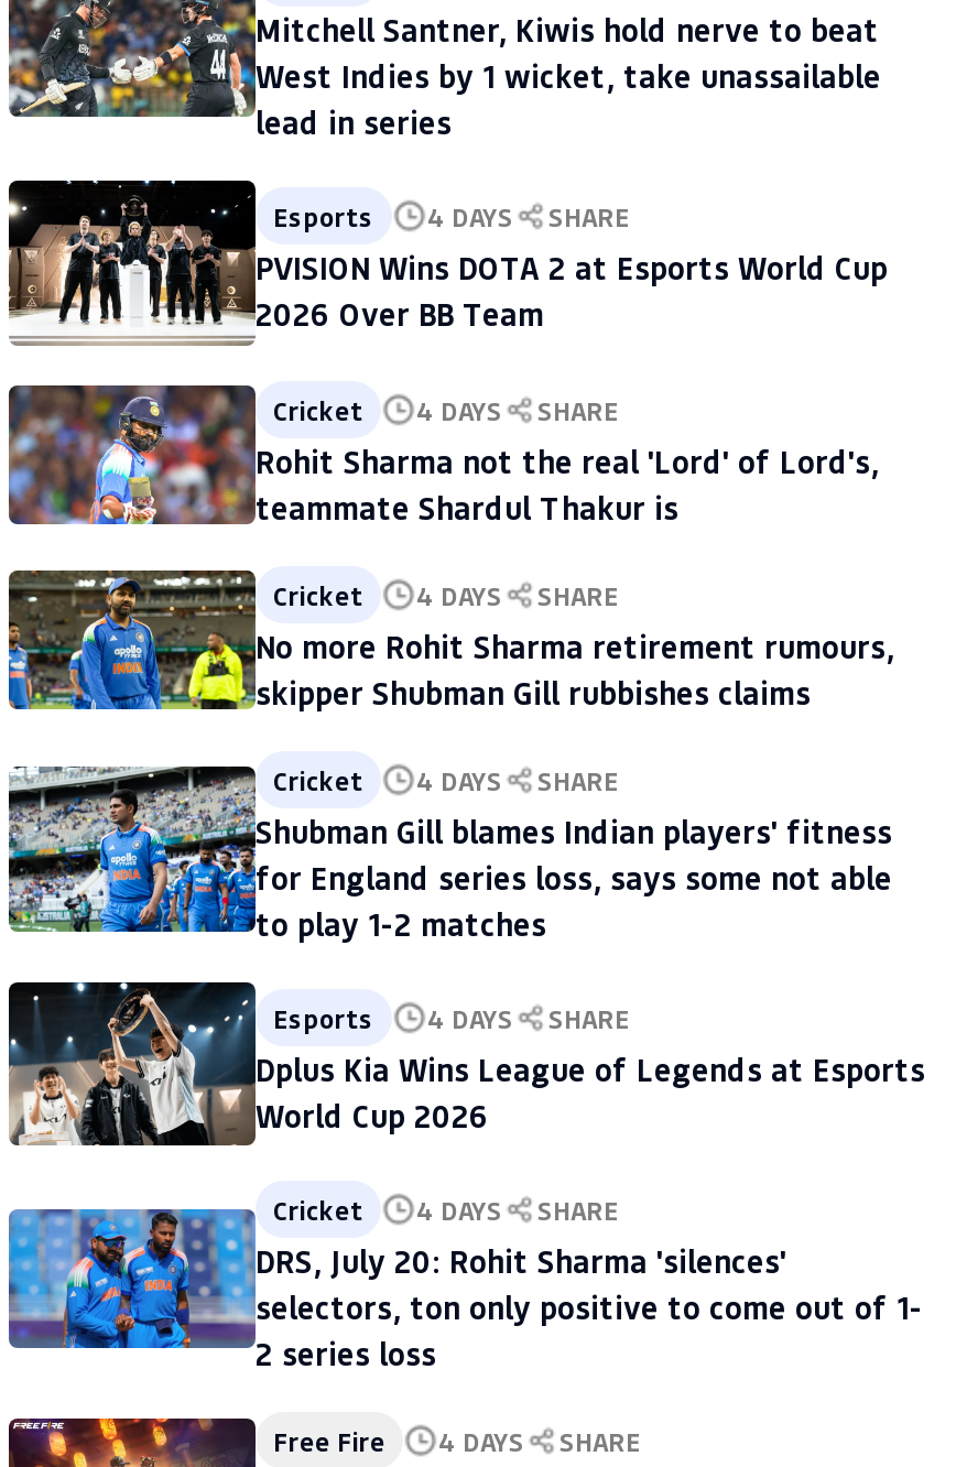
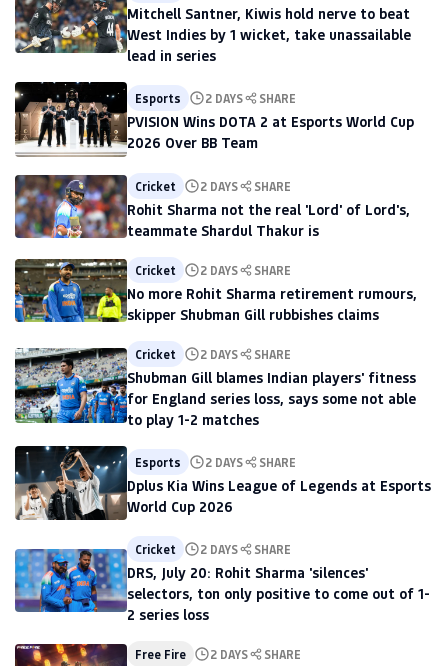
- Esports 4 DAYS SHARE
+ Esports 2 DAYS SHARE

- Cricket 4 DAYS SHARE
+ Cricket 2 DAYS SHARE

- Cricket 4 DAYS SHARE
+ Cricket 2 DAYS SHARE

- Cricket 4 DAYS SHARE
+ Cricket 2 DAYS SHARE

- Esports 4 DAYS SHARE
+ Esports 2 DAYS SHARE

- Cricket 4 DAYS SHARE
+ Cricket 2 DAYS SHARE

- Free Fire 4 DAYS SHARE
+ Free Fire 2 DAYS SHARE
